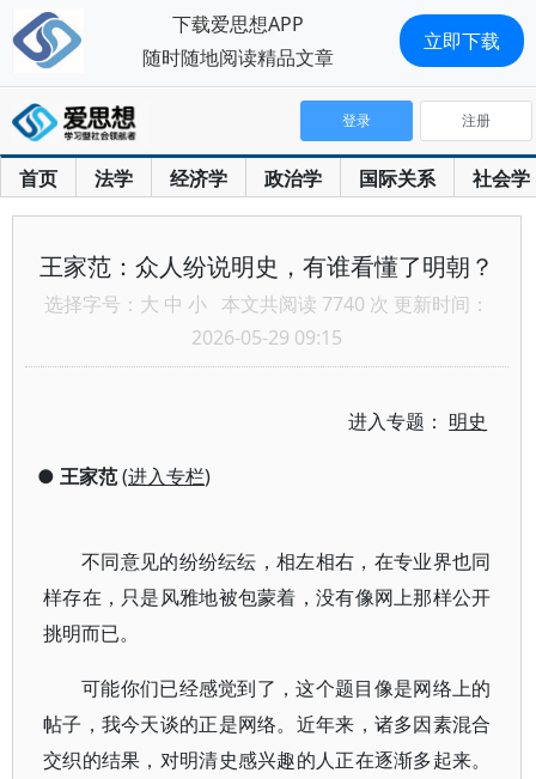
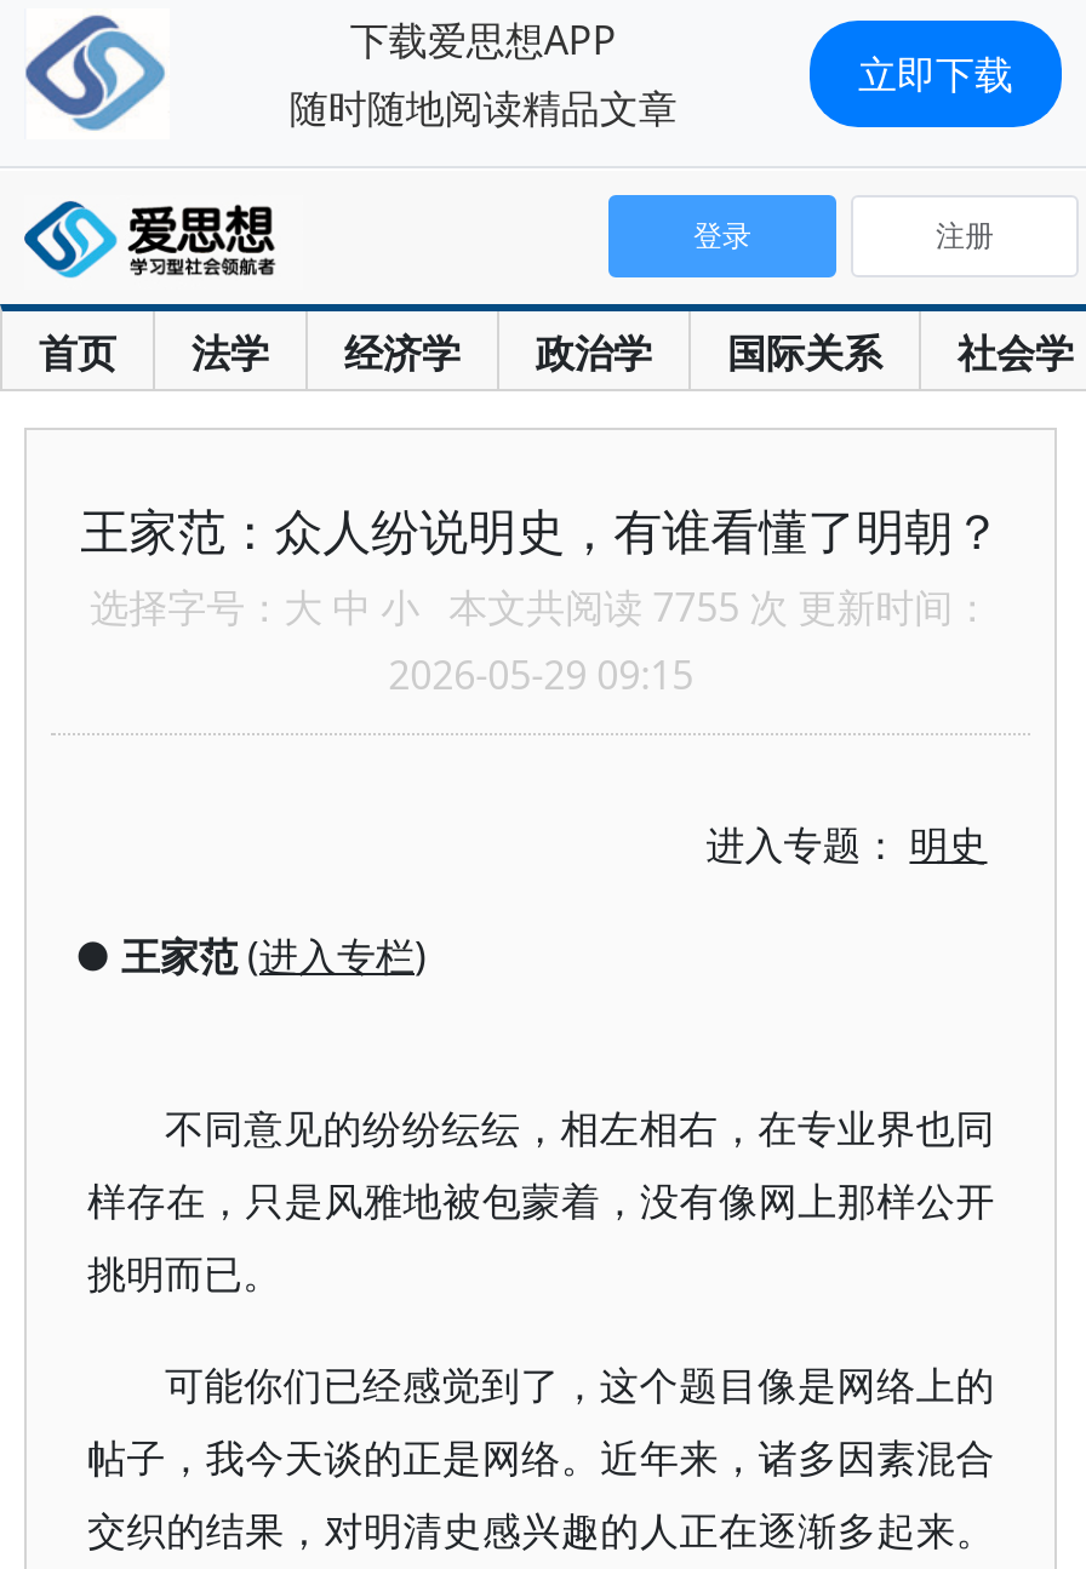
- 选择字号：大 中 小本文共阅读 7740 次 更新时间：
+ 选择字号：大 中 小本文共阅读 7755 次 更新时间：
